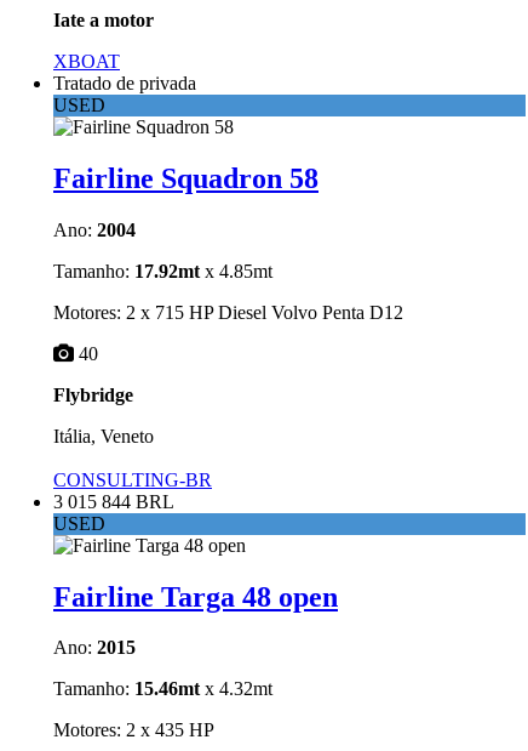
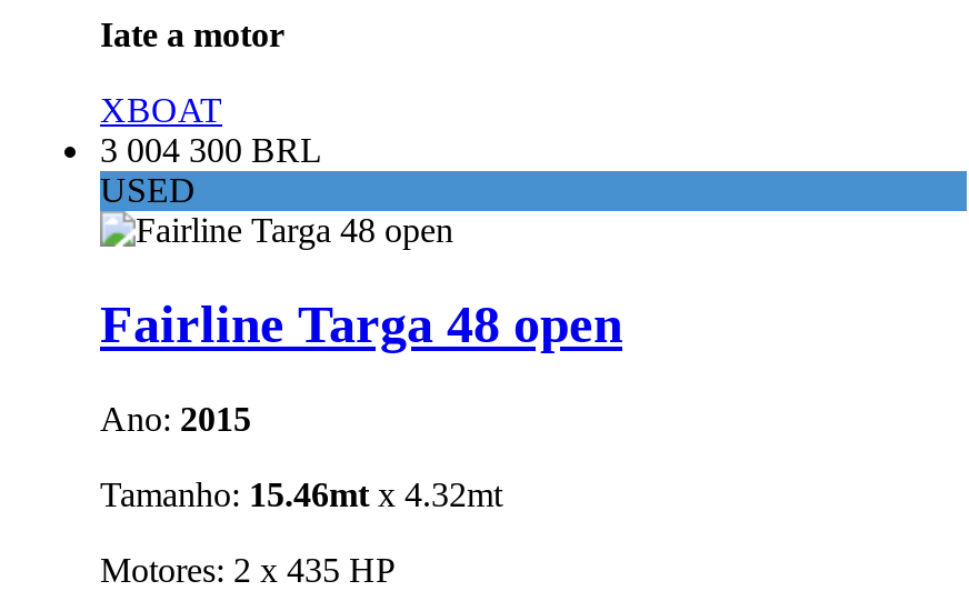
- Tratado de privada
- USED
- Fairline Squadron 58
- Ano: 2004
- Tamanho: 17.92mt x 4.85mt
- Motores: 2 x 715 HP Diesel Volvo Penta D12
- 40
- Flybridge
- Itália, Veneto
- CONSULTING-BR
- 3 015 844 BRL
+ 3 004 300 BRL
